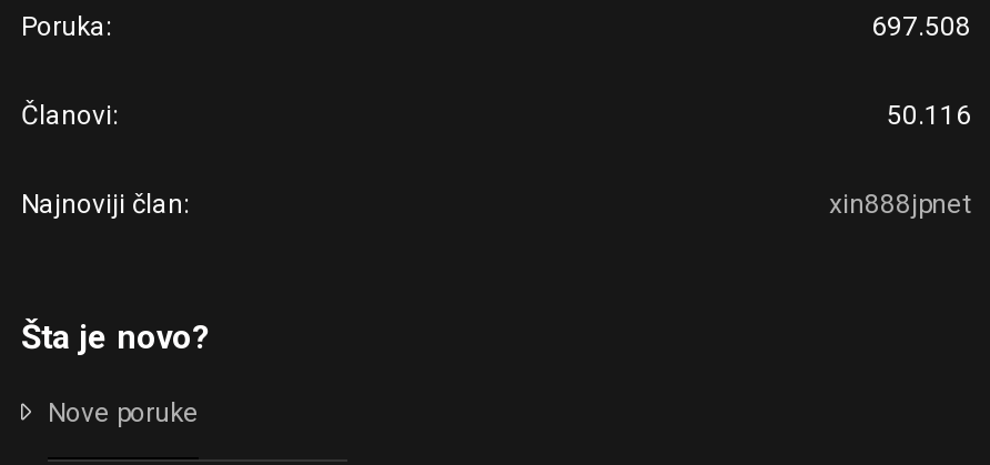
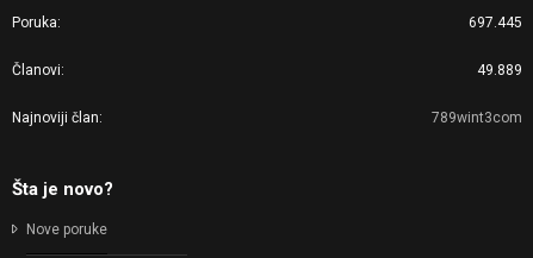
- 697.508
+ 697.445

- 50.116
+ 49.889

- xin888jpnet
+ 789wint3com
